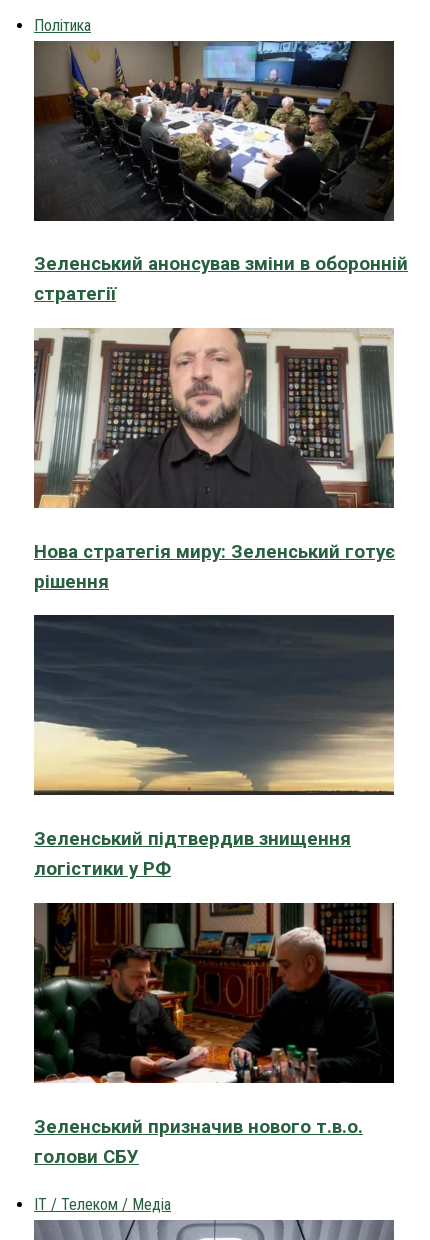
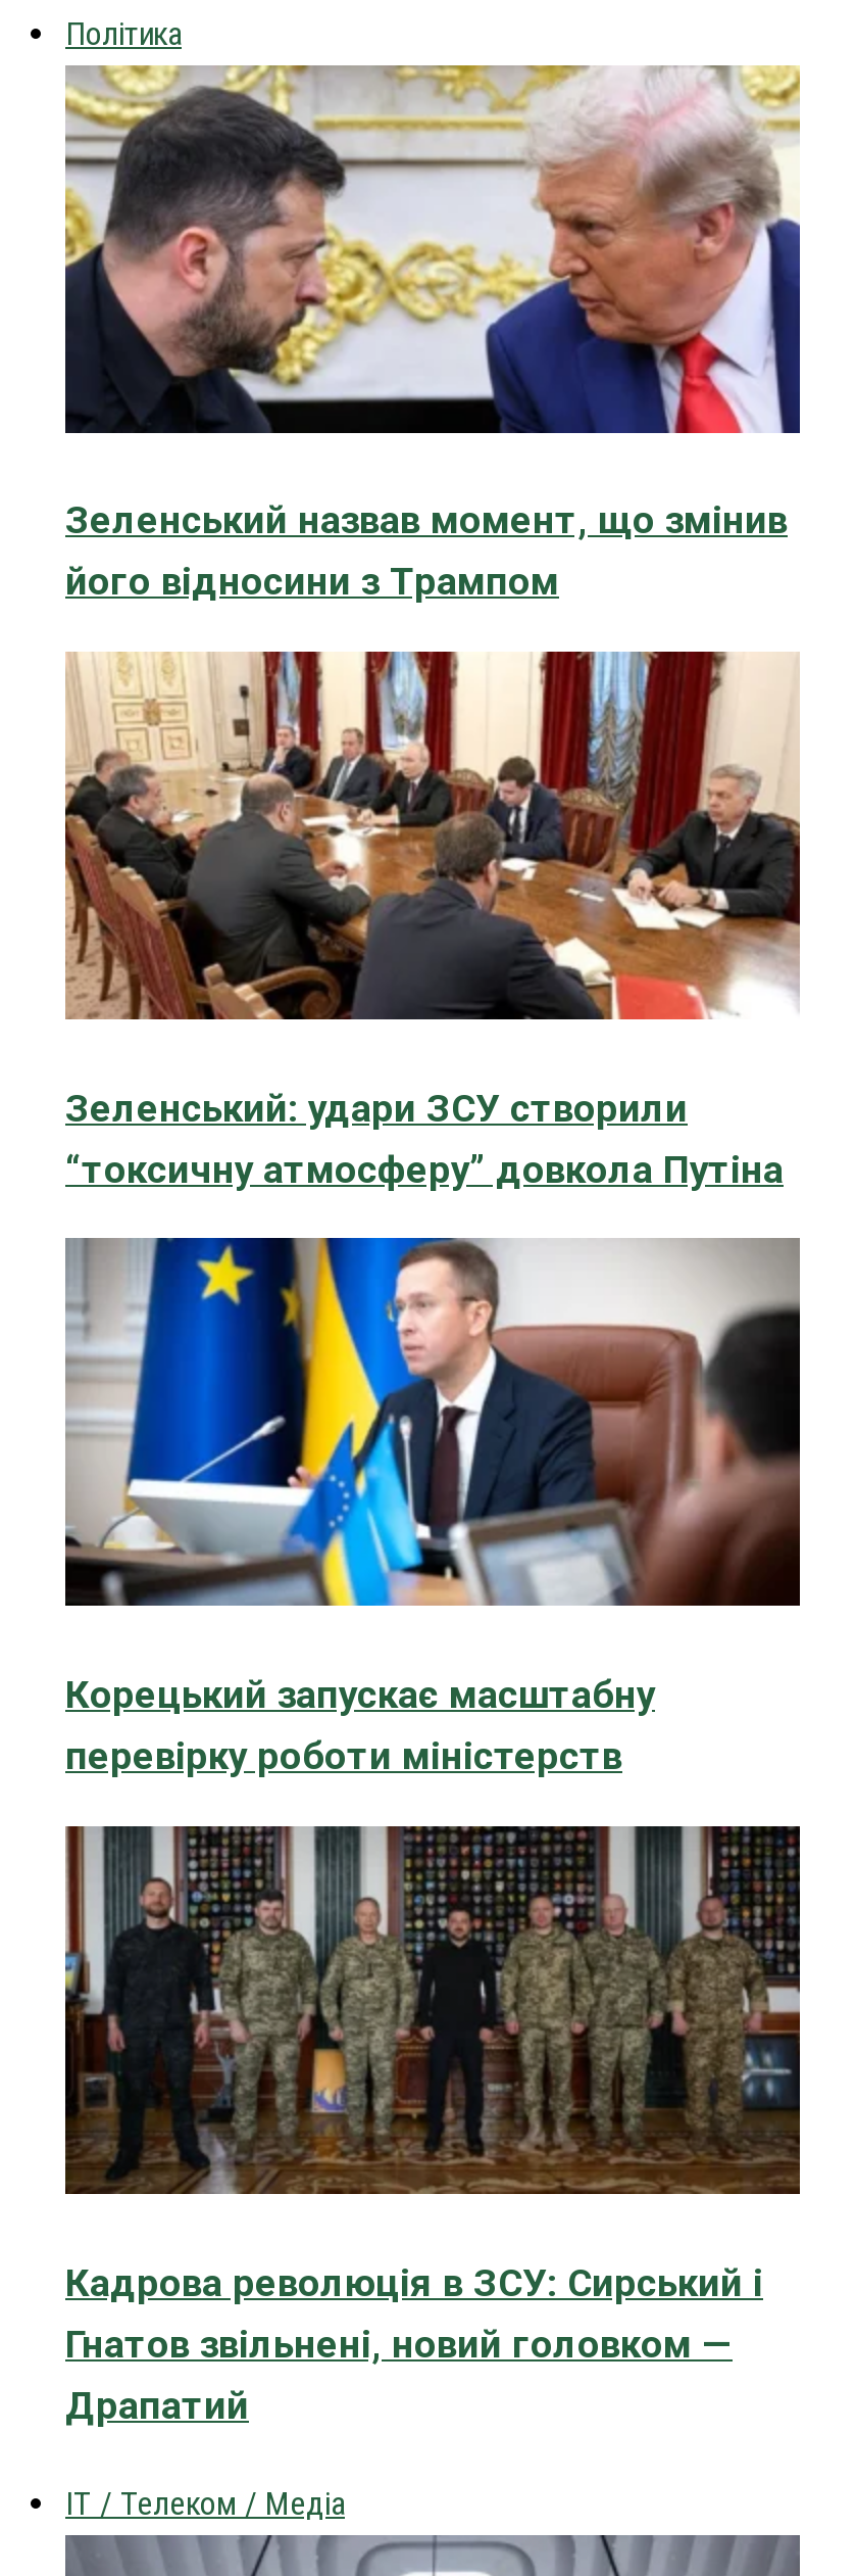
- [image]
- Зеленський анонсував зміни в оборонній
- стратегії
+ [image]
+ Зеленський назвав момент, що змінив
+ його відносини з Трампом

- [image]
- Нова стратегія миру: Зеленський готує
- рішення
+ [image]
+ Зеленський: удари ЗСУ створили
+ “токсичну атмосферу” довкола Путіна

- [image]
- Зеленський підтвердив знищення
- логістики у РФ
+ [image]
+ Корецький запускає масштабну
+ перевірку роботи міністерств

- [image]
- Зеленський призначив нового т.в.о.
- голови СБУ
+ [image]
+ Кадрова революція в ЗСУ: Сирський і
+ Гнатов звільнені, новий головком —
+ Драпатий
